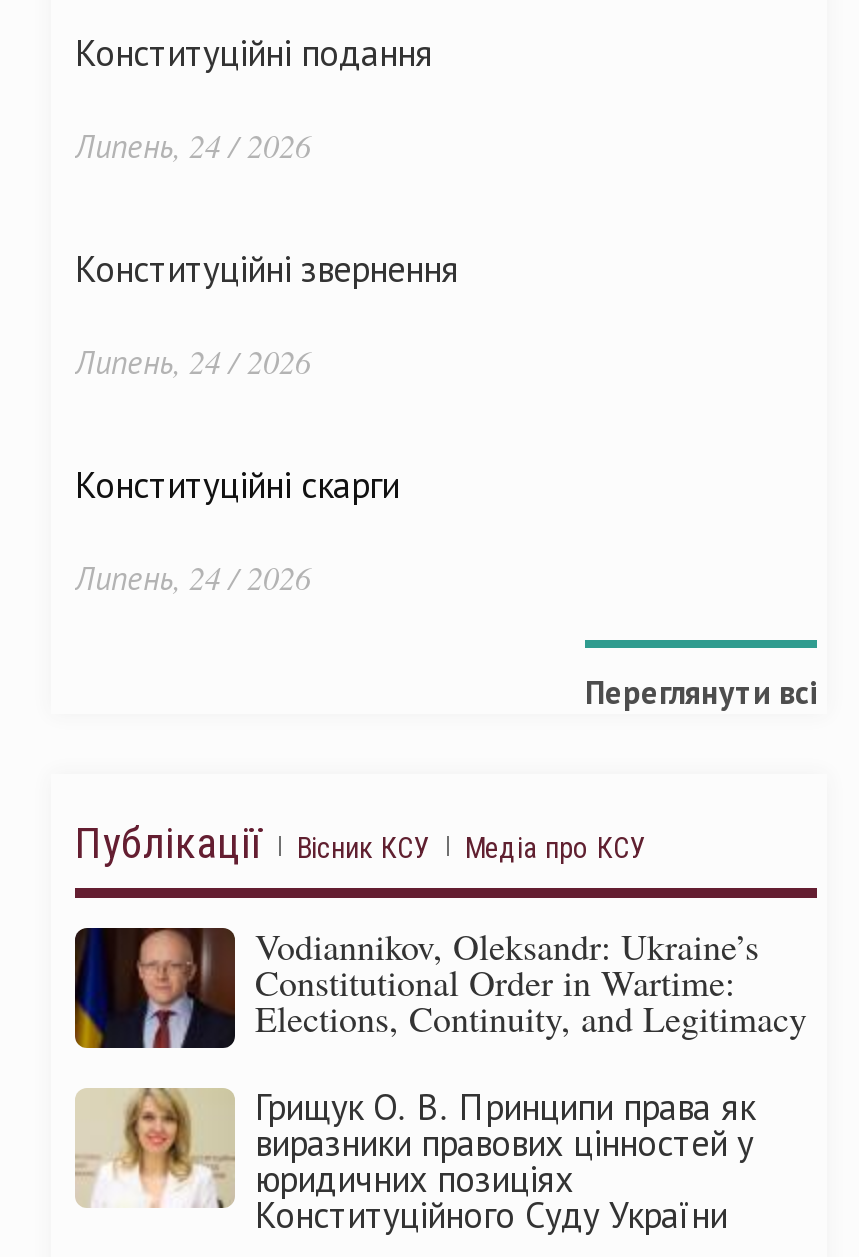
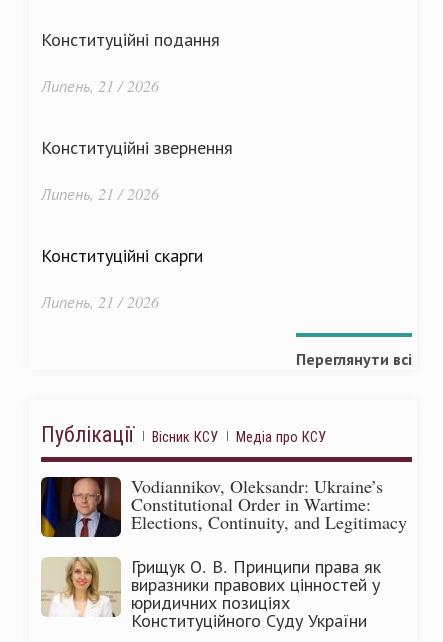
- Липень, 24 / 2026
+ Липень, 21 / 2026

- Липень, 24 / 2026
+ Липень, 21 / 2026

- Липень, 24 / 2026
+ Липень, 21 / 2026
